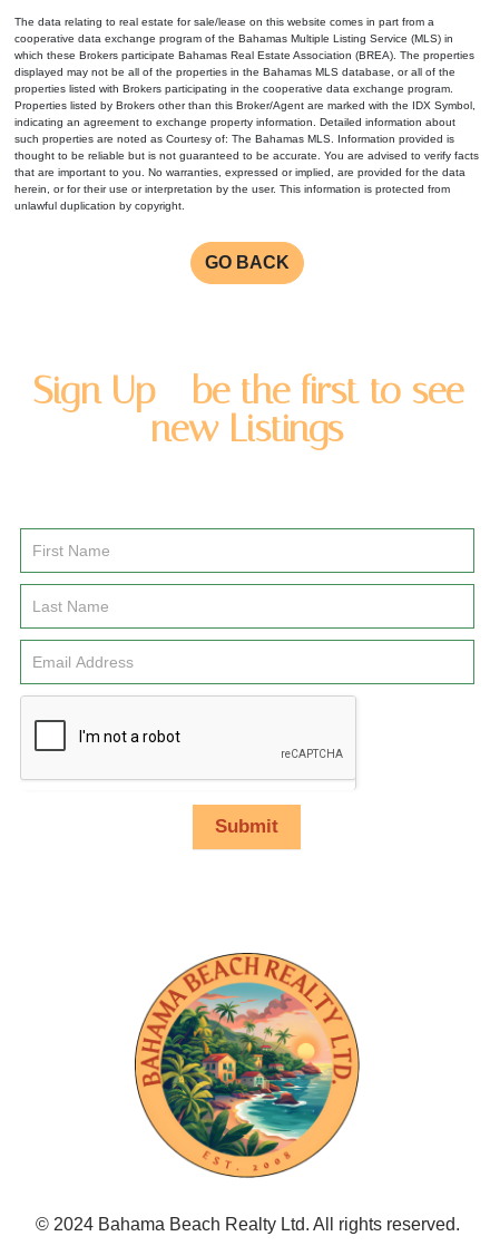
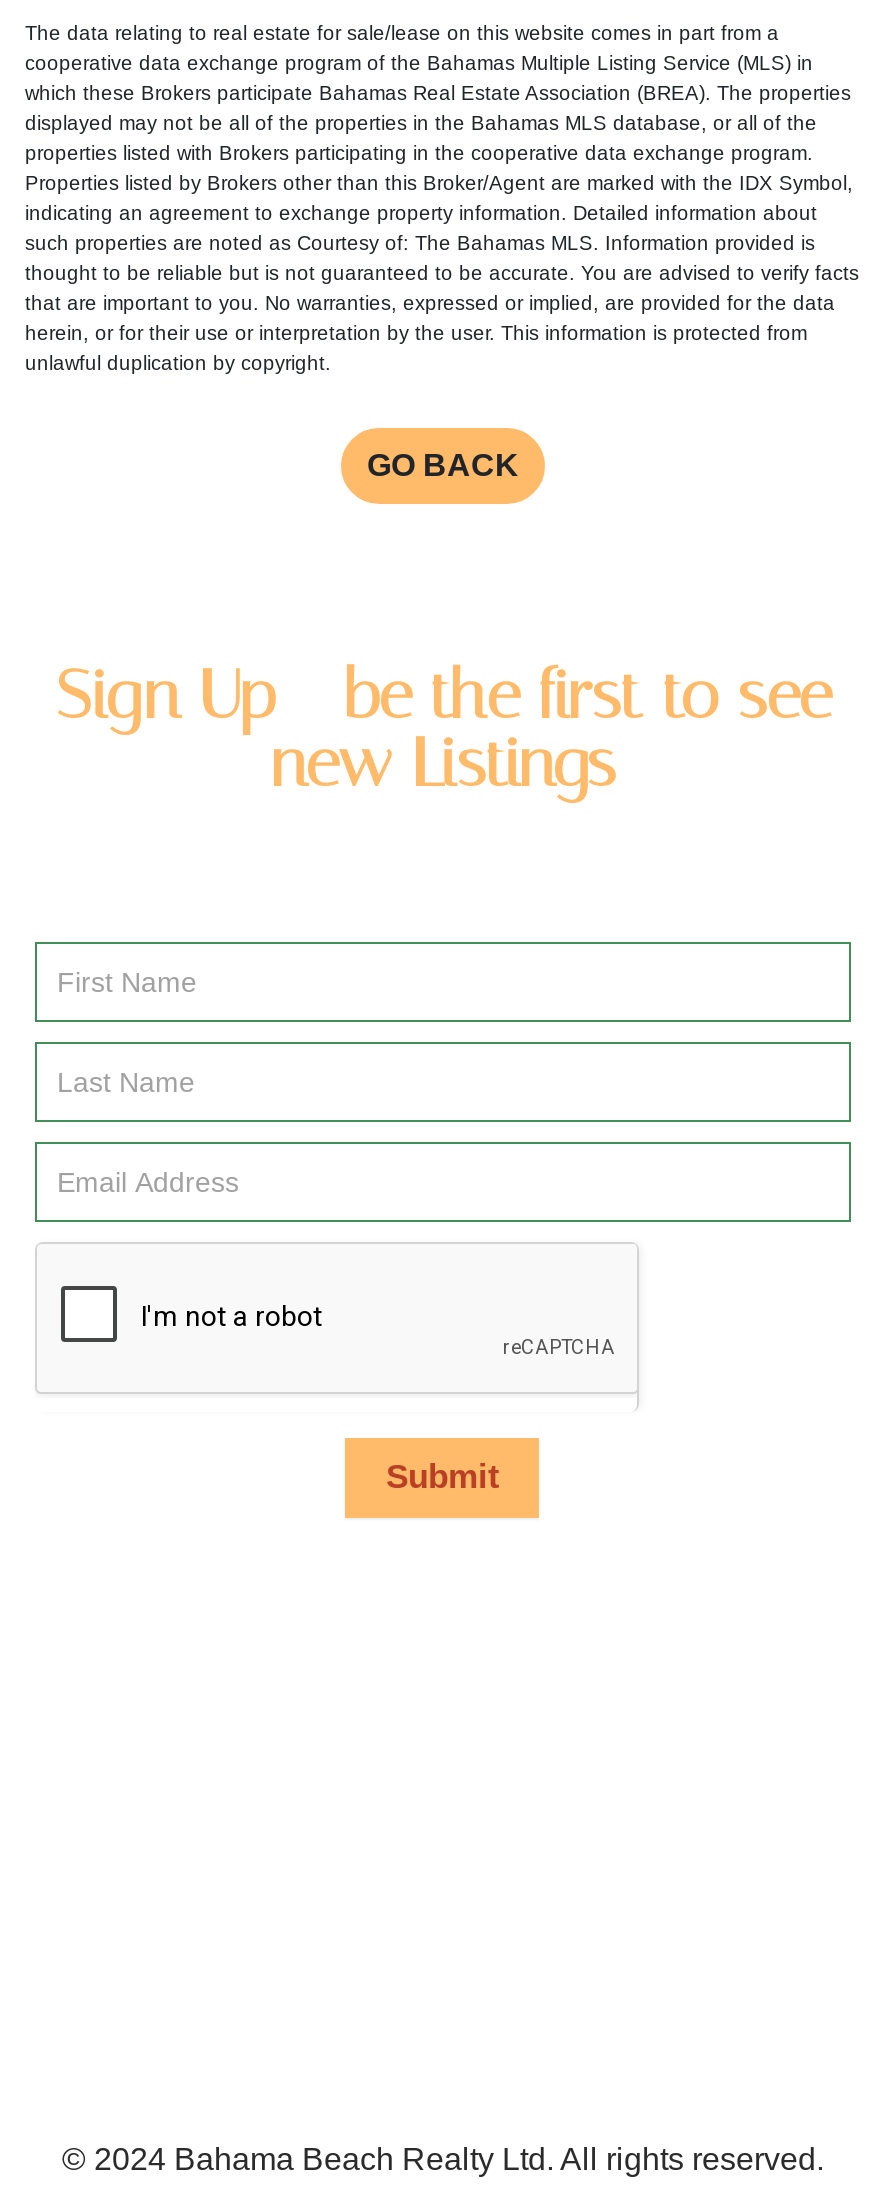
- [image]
